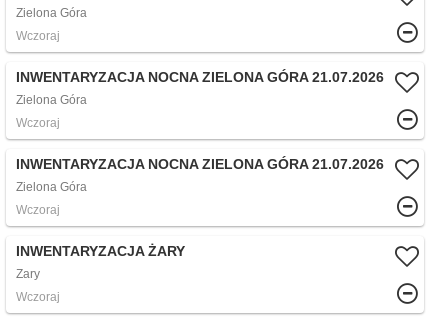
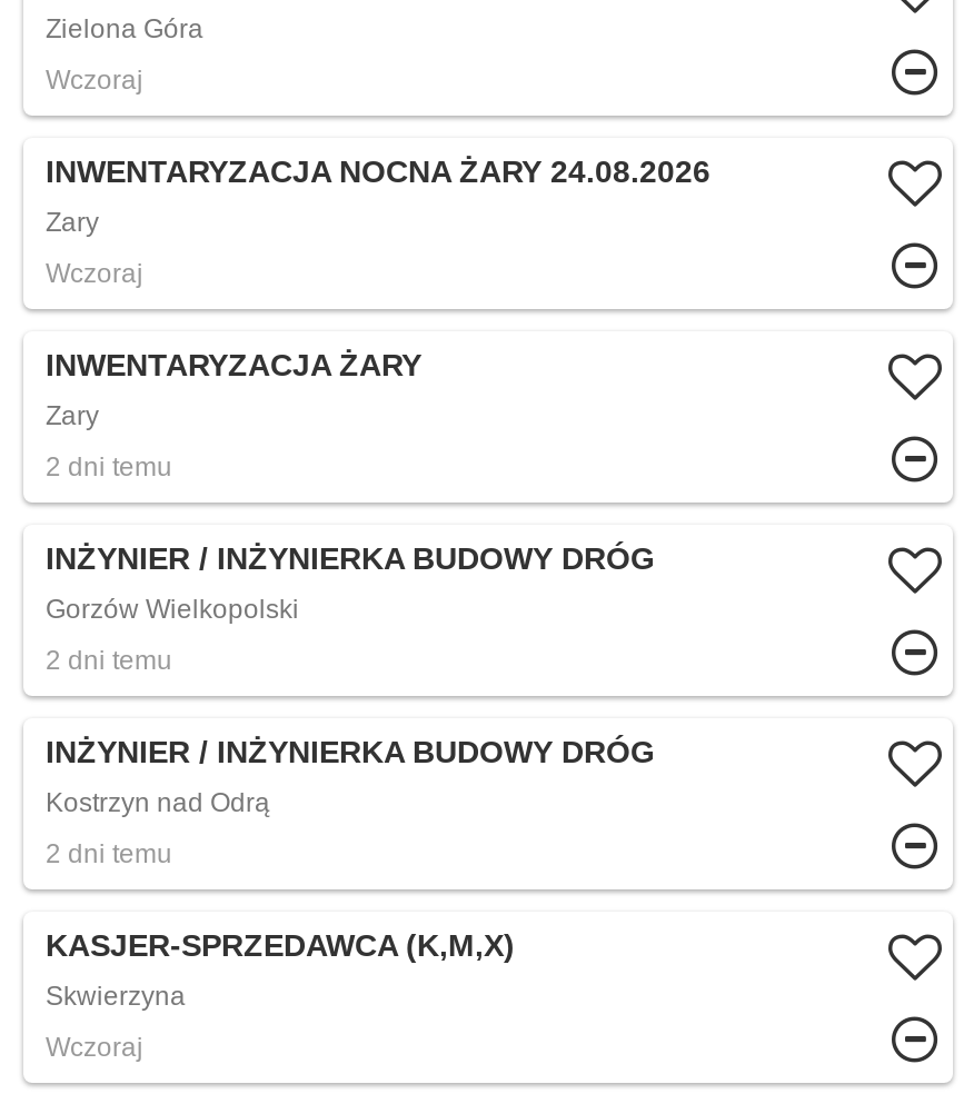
- INWENTARYZACJA NOCNA ZIELONA GÓRA 21.07.2026
- Zielona Góra
- Wczoraj
- INWENTARYZACJA NOCNA ZIELONA GÓRA 21.07.2026
- Zielona Góra
+ INWENTARYZACJA NOCNA ŻARY 24.08.2026
+ Zary

moved up: Wczoraj | INWENTARYZACJA ŻARY | Zary

+ 2 dni temu
+ INŻYNIER / INŻYNIERKA BUDOWY DRÓG
+ Gorzów Wielkopolski
+ 2 dni temu
+ INŻYNIER / INŻYNIERKA BUDOWY DRÓG
+ Kostrzyn nad Odrą
+ 2 dni temu
+ KASJER-SPRZEDAWCA (K,M,X)
+ Skwierzyna
